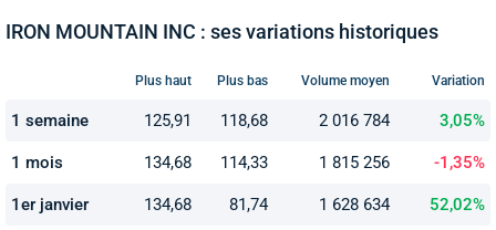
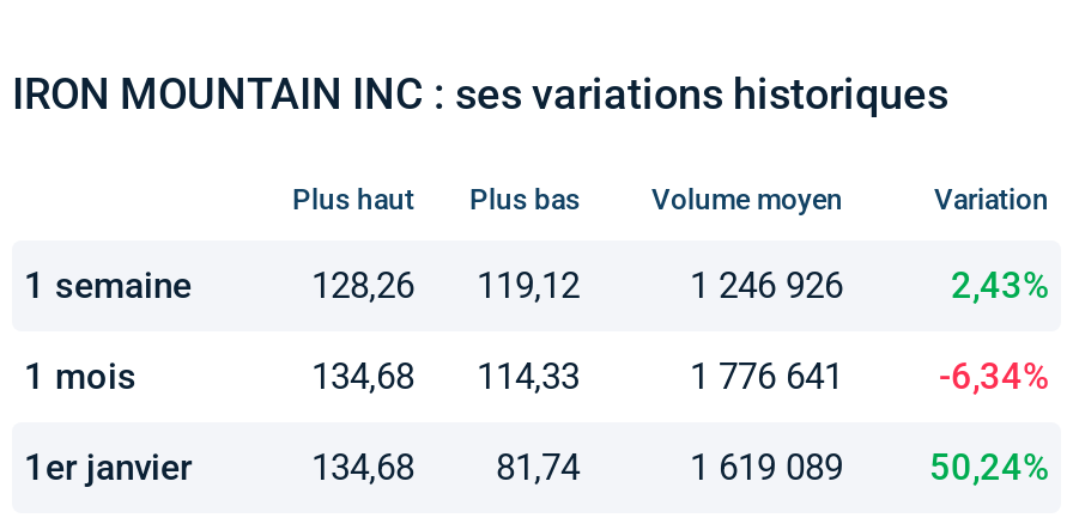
- 125,91
+ 128,26

- 118,68
+ 119,12

- 2 016 784
+ 1 246 926

- 3,05%
+ 2,43%

- 1 815 256
+ 1 776 641

- -1,35%
+ -6,34%

- 1 628 634
+ 1 619 089

- 52,02%
+ 50,24%
